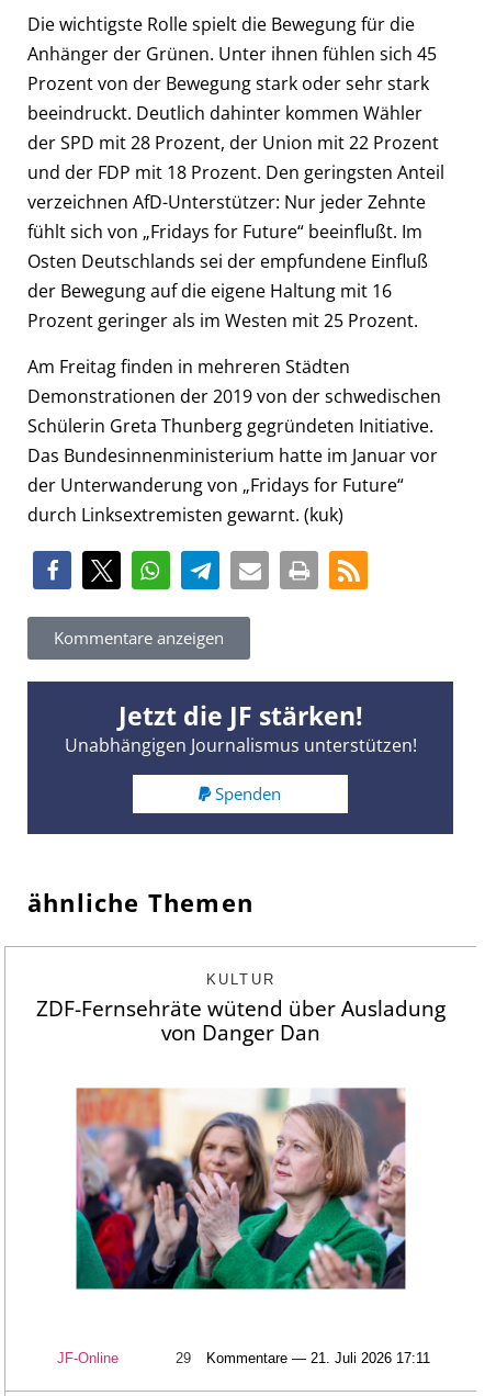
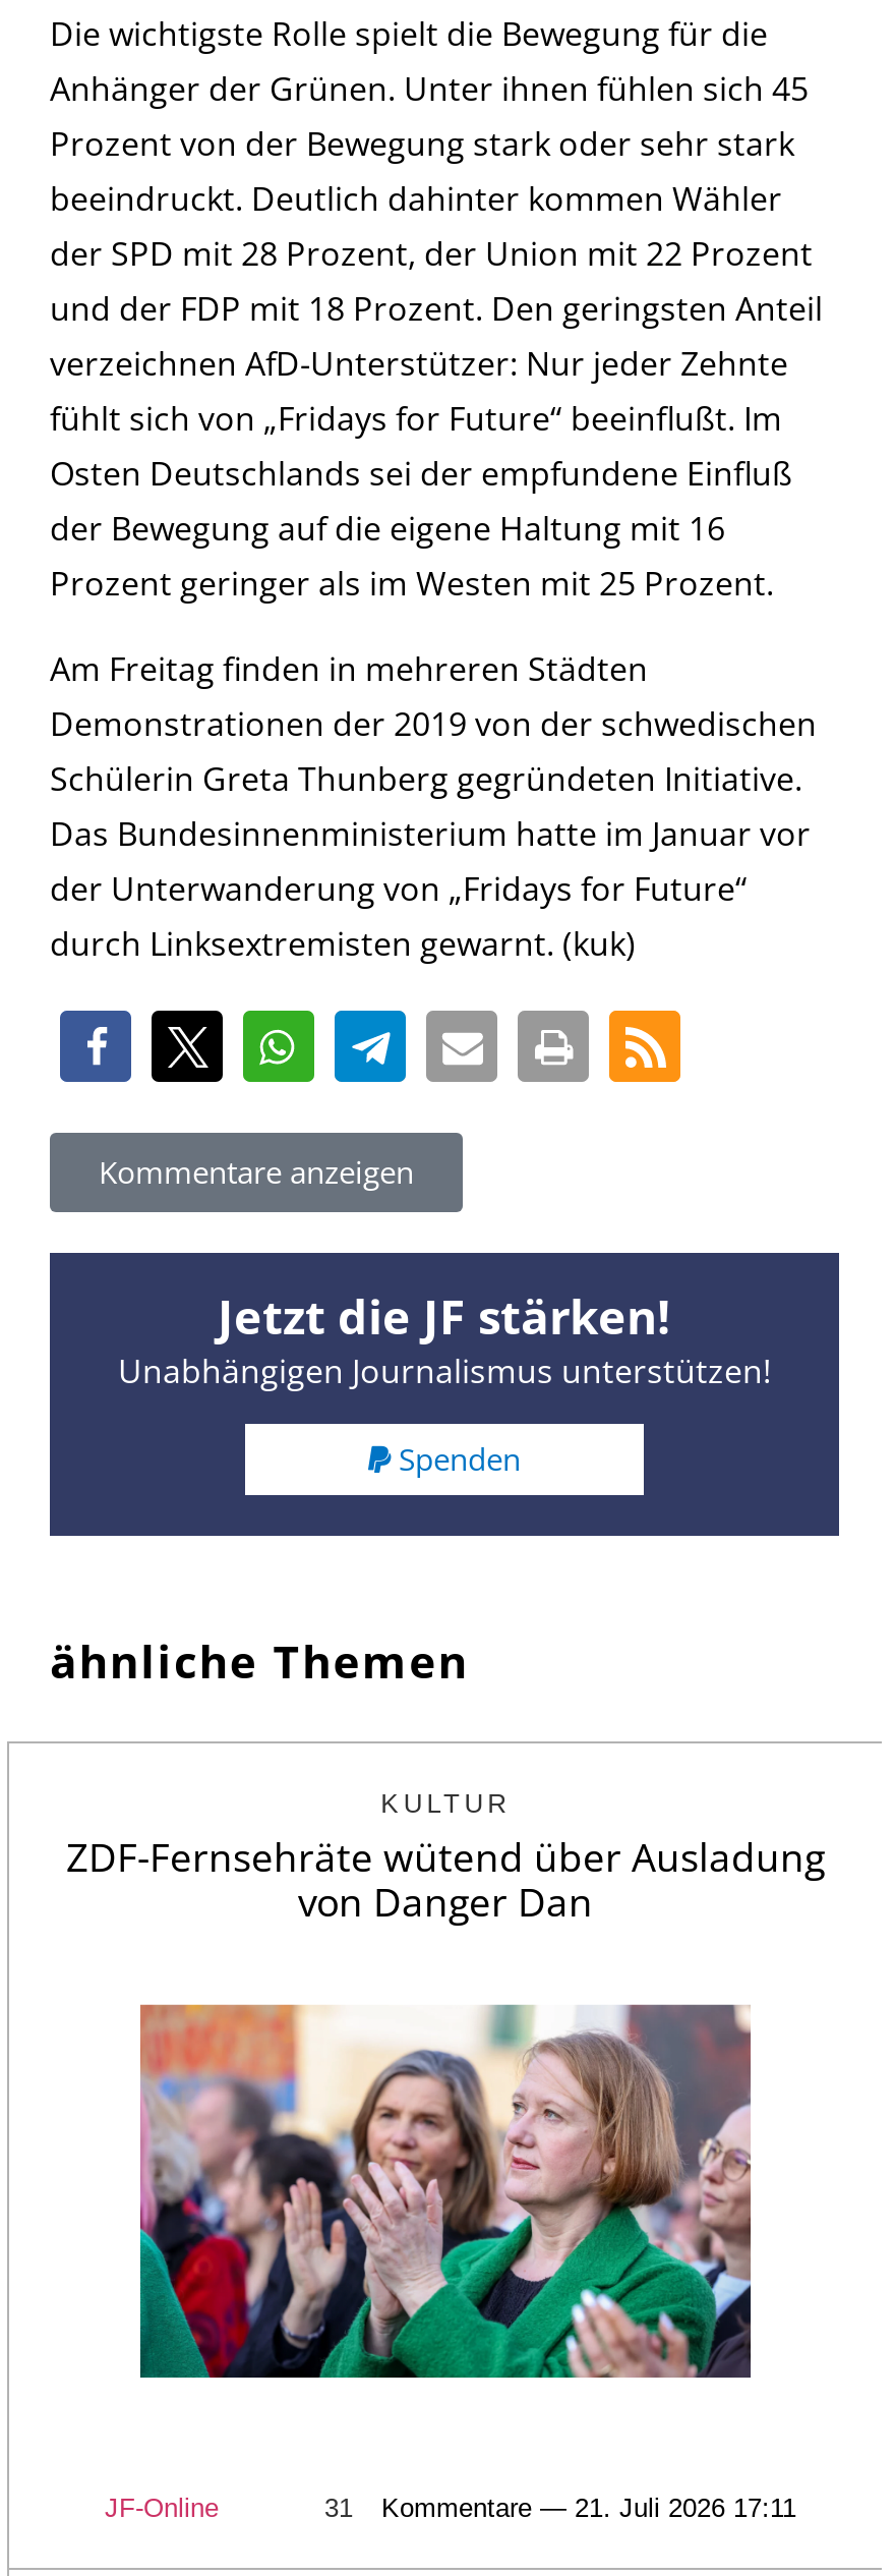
- 29 Kommentare — 21. Juli 2026 17:11
+ 31 Kommentare — 21. Juli 2026 17:11
